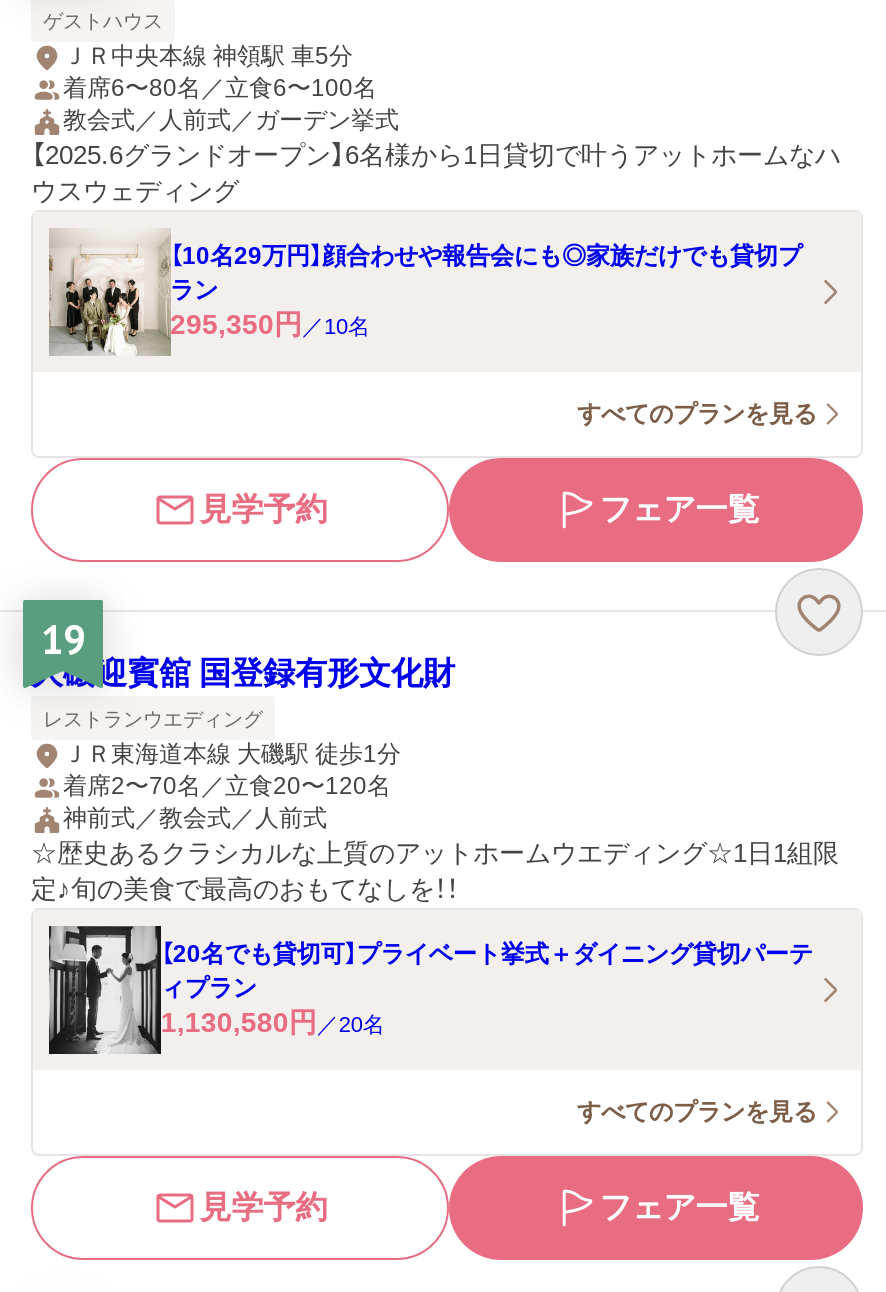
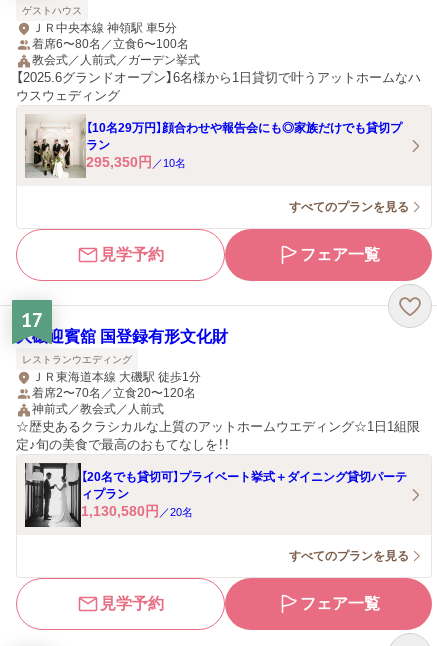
- 19
+ 17
